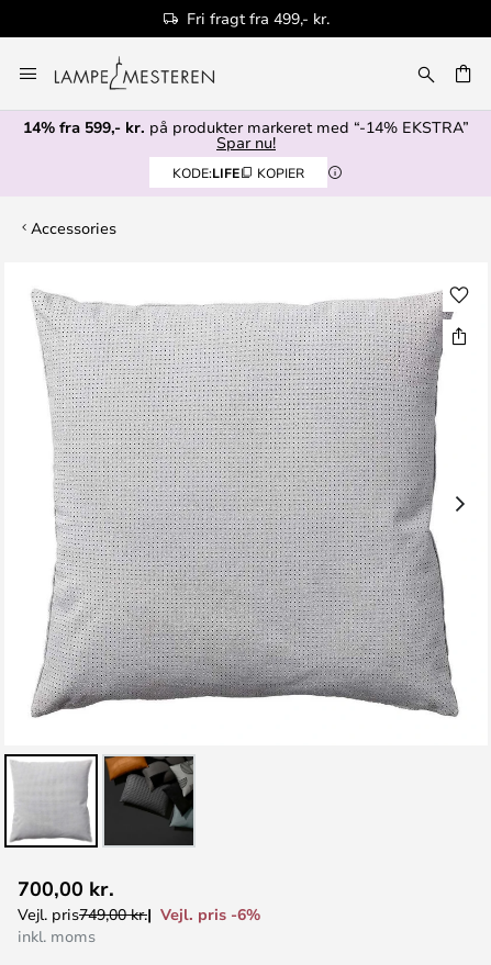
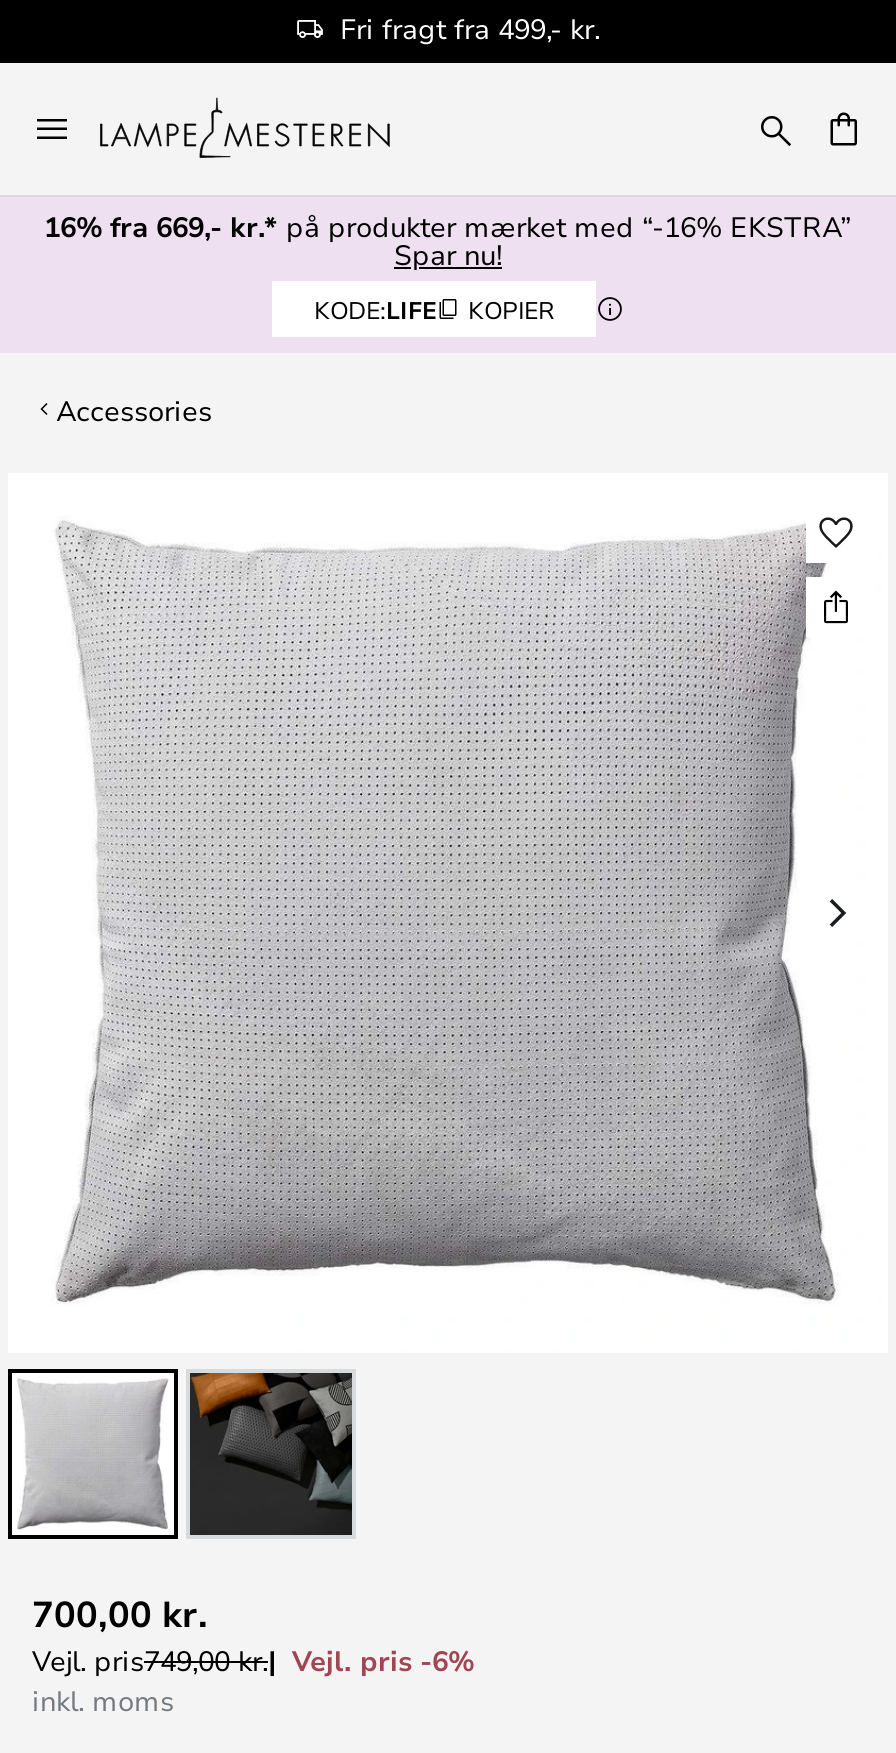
- 14% fra 599,- kr. på produkter markeret med “-14% EKSTRA”
+ 16% fra 669,- kr.* på produkter mærket med “-16% EKSTRA”
